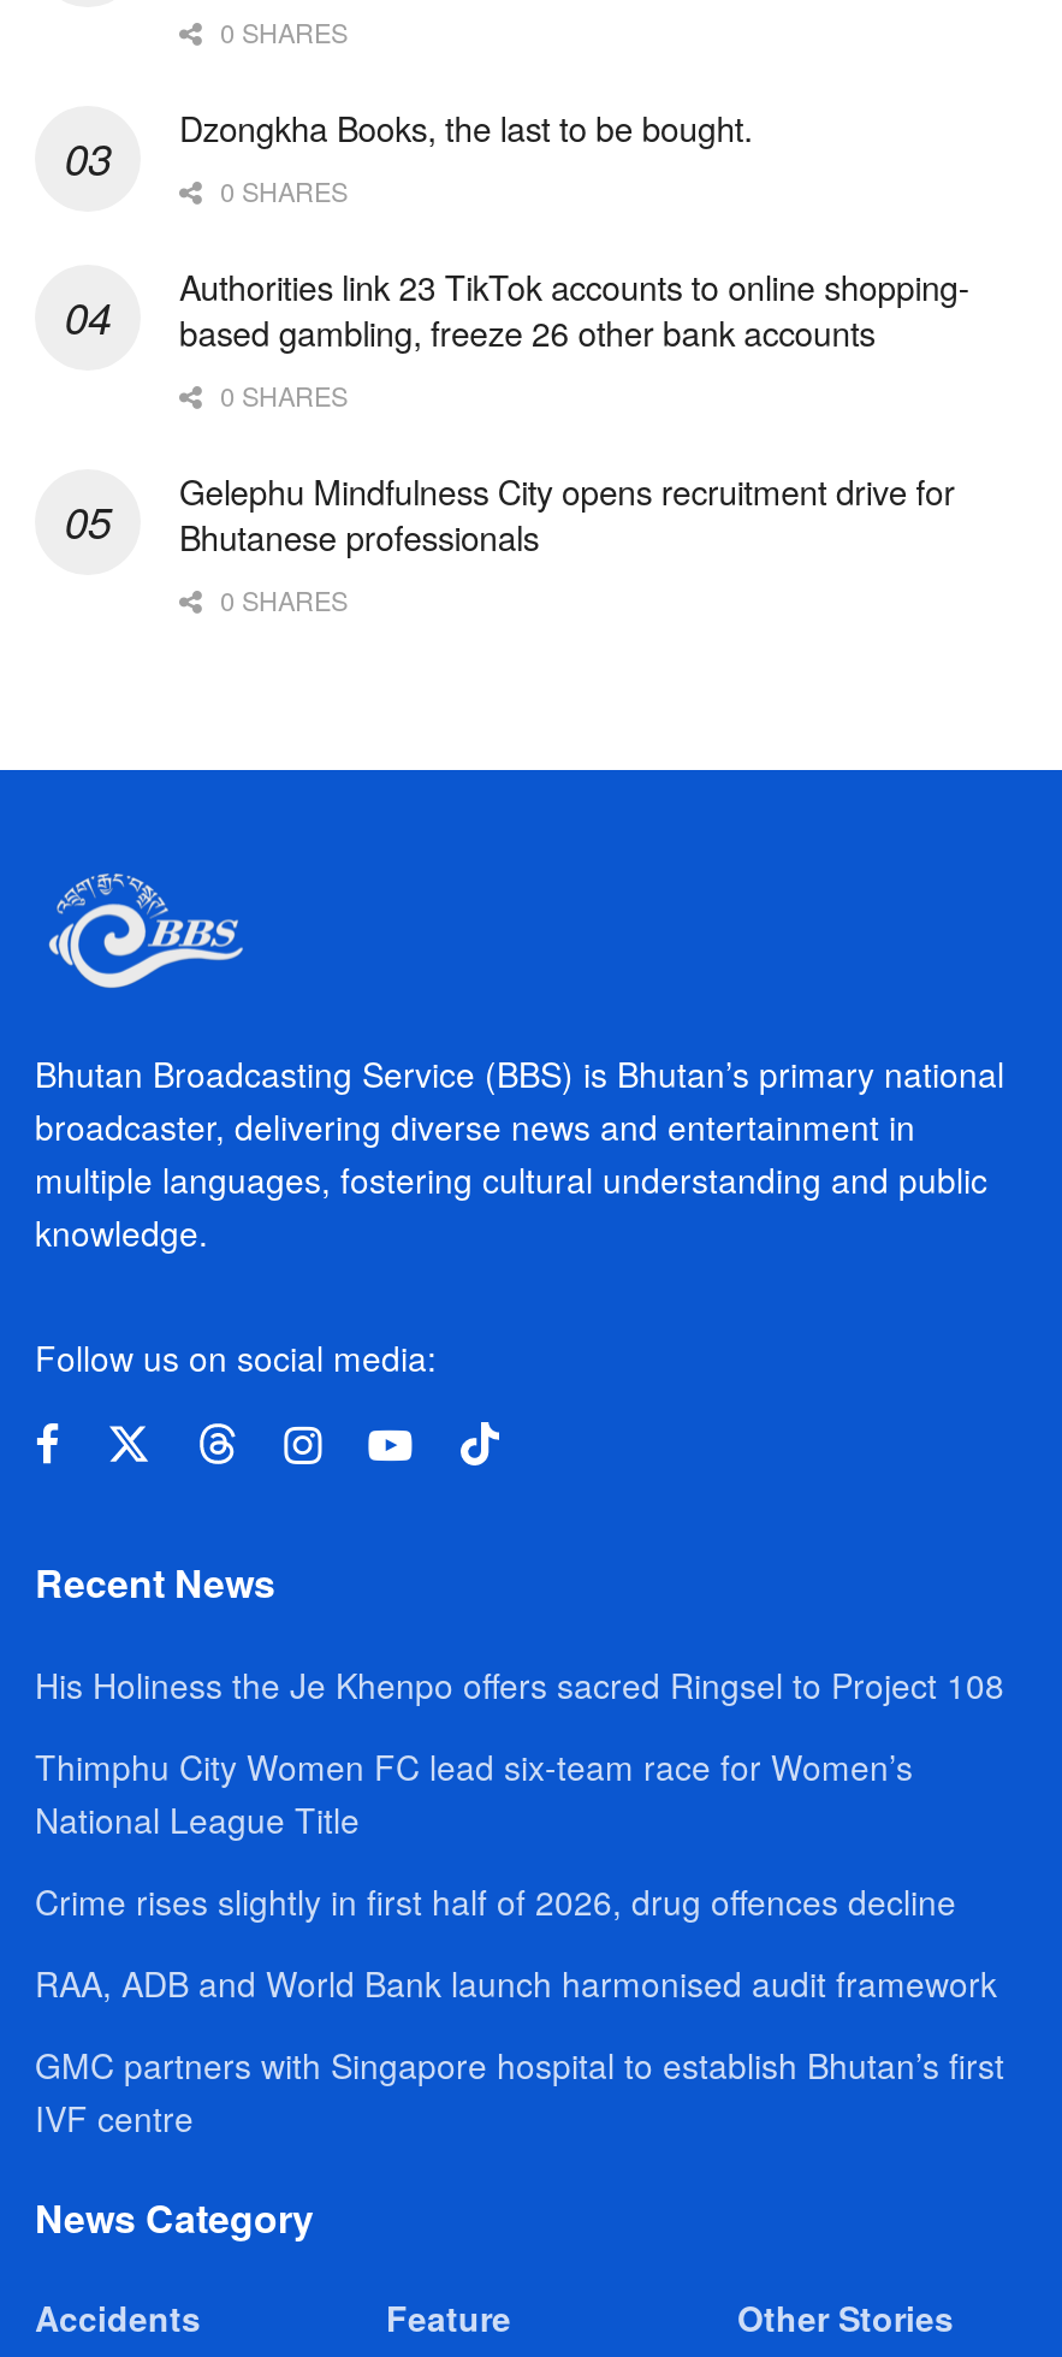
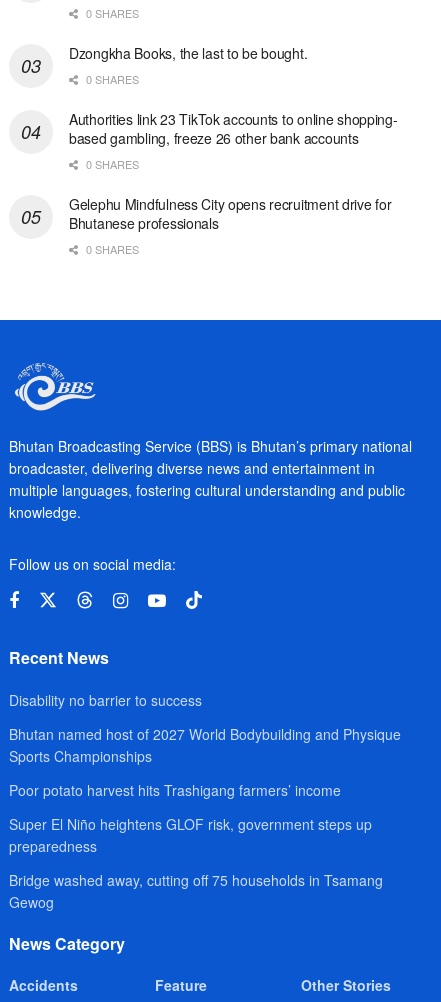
- His Holiness the Je Khenpo offers sacred Ringsel to Project 108
+ Disability no barrier to success

- Thimphu City Women FC lead six-team race for Women’s
- National League Title
+ Bhutan named host of 2027 World Bodybuilding and Physique
+ Sports Championships

- Crime rises slightly in first half of 2026, drug offences decline
+ Poor potato harvest hits Trashigang farmers’ income

- RAA, ADB and World Bank launch harmonised audit framework
+ Super El Niño heightens GLOF risk, government steps up
+ preparedness

- GMC partners with Singapore hospital to establish Bhutan’s first
- IVF centre
+ Bridge washed away, cutting off 75 households in Tsamang
+ Gewog
